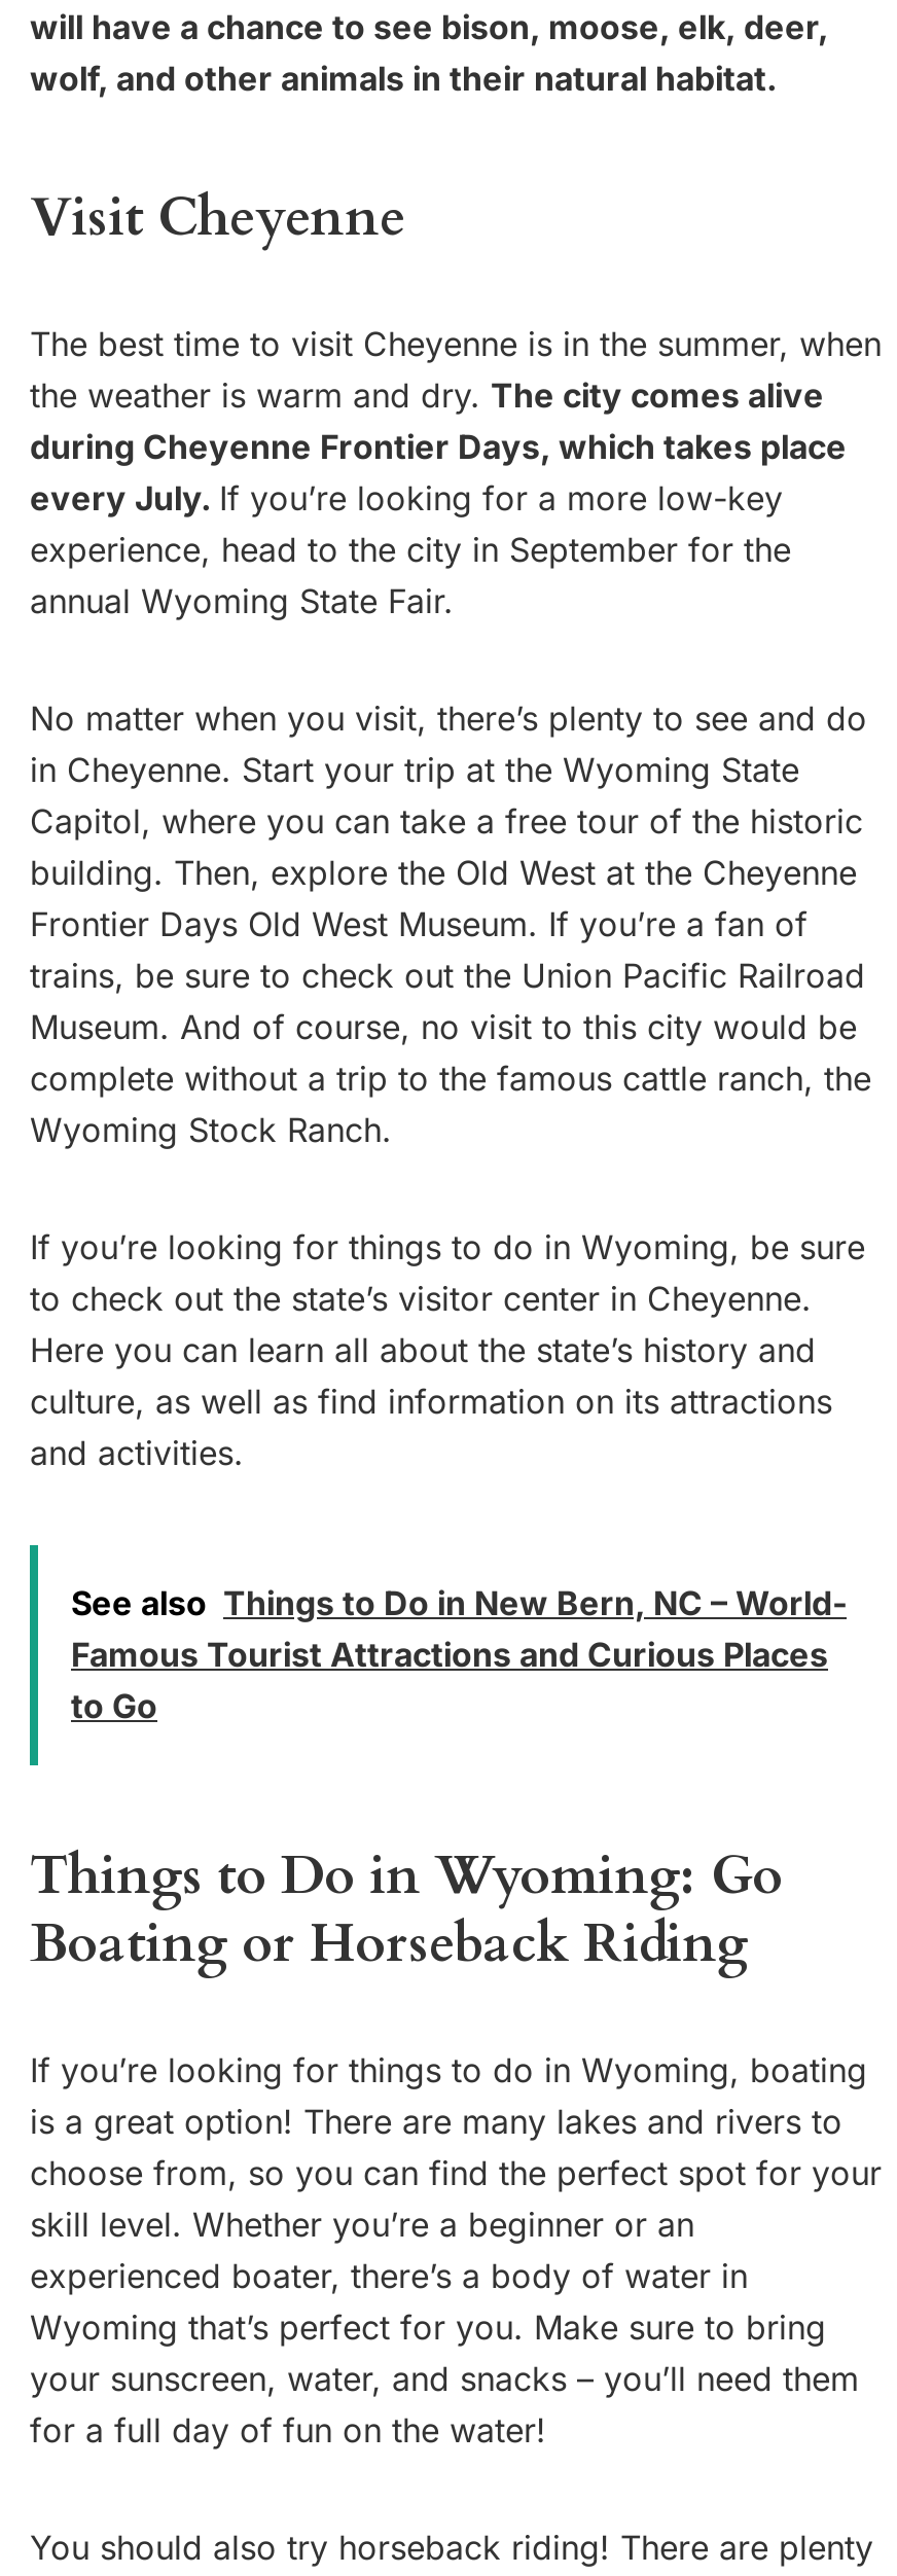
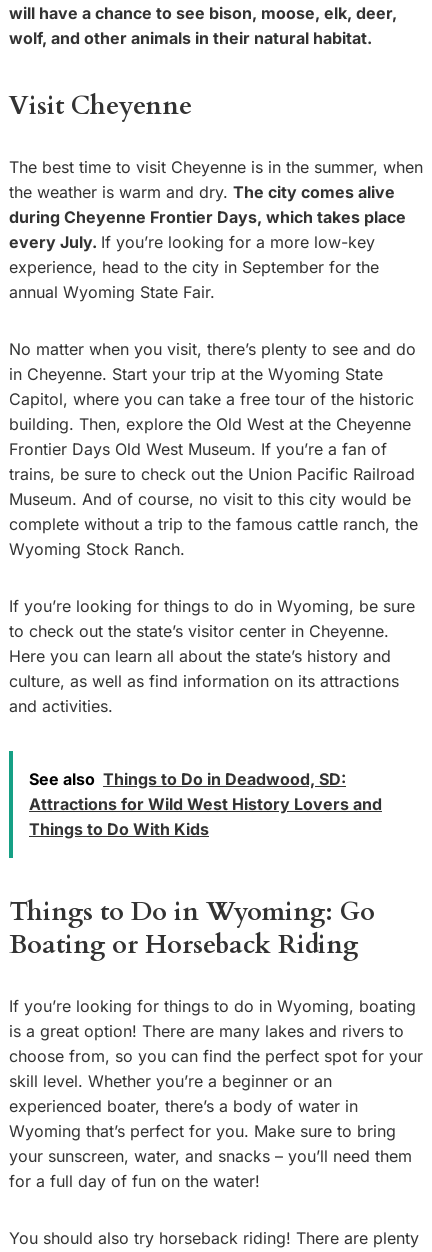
- See also Things to Do in New Bern, NC – World-
- Famous Tourist Attractions and Curious Places
- to Go
+ See also Things to Do in Deadwood, SD:
+ Attractions for Wild West History Lovers and
+ Things to Do With Kids
